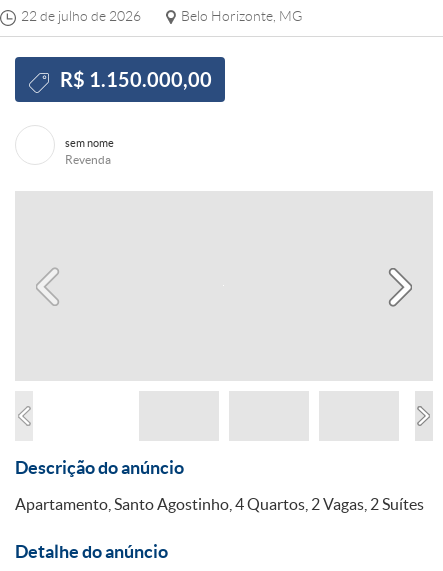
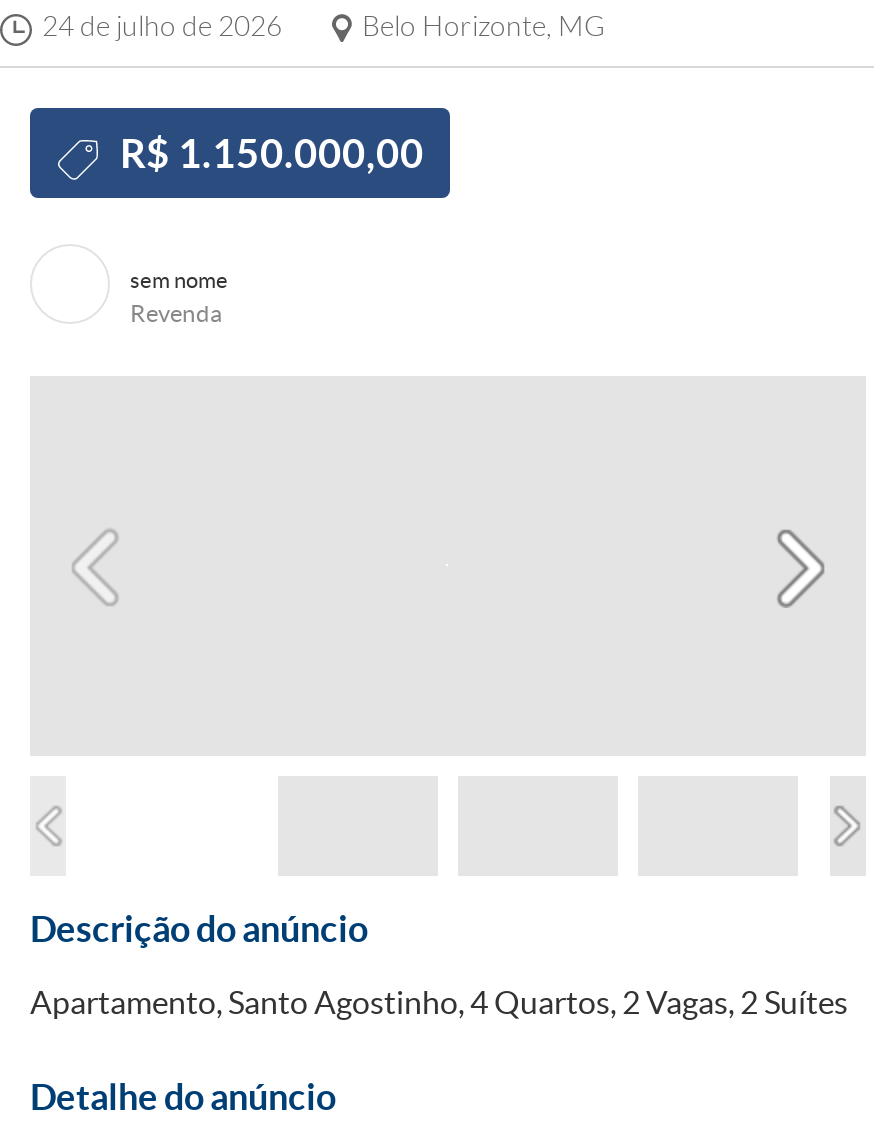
- 22 de julho de 2026
+ 24 de julho de 2026
